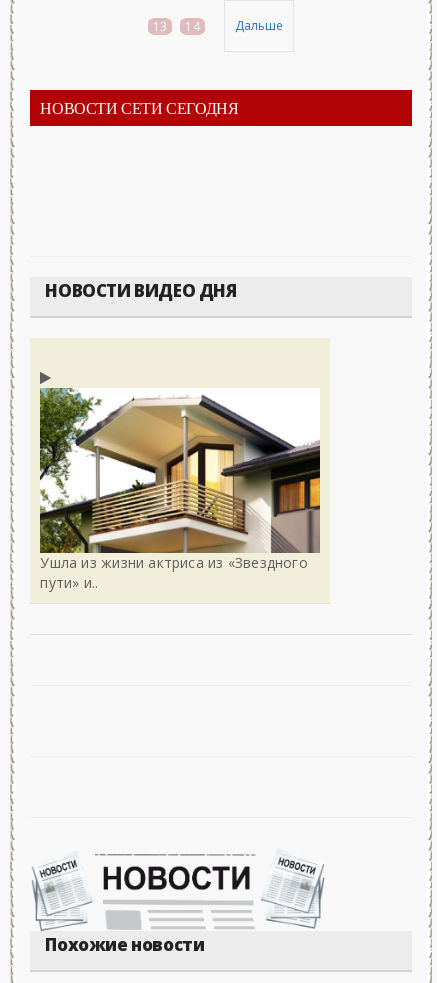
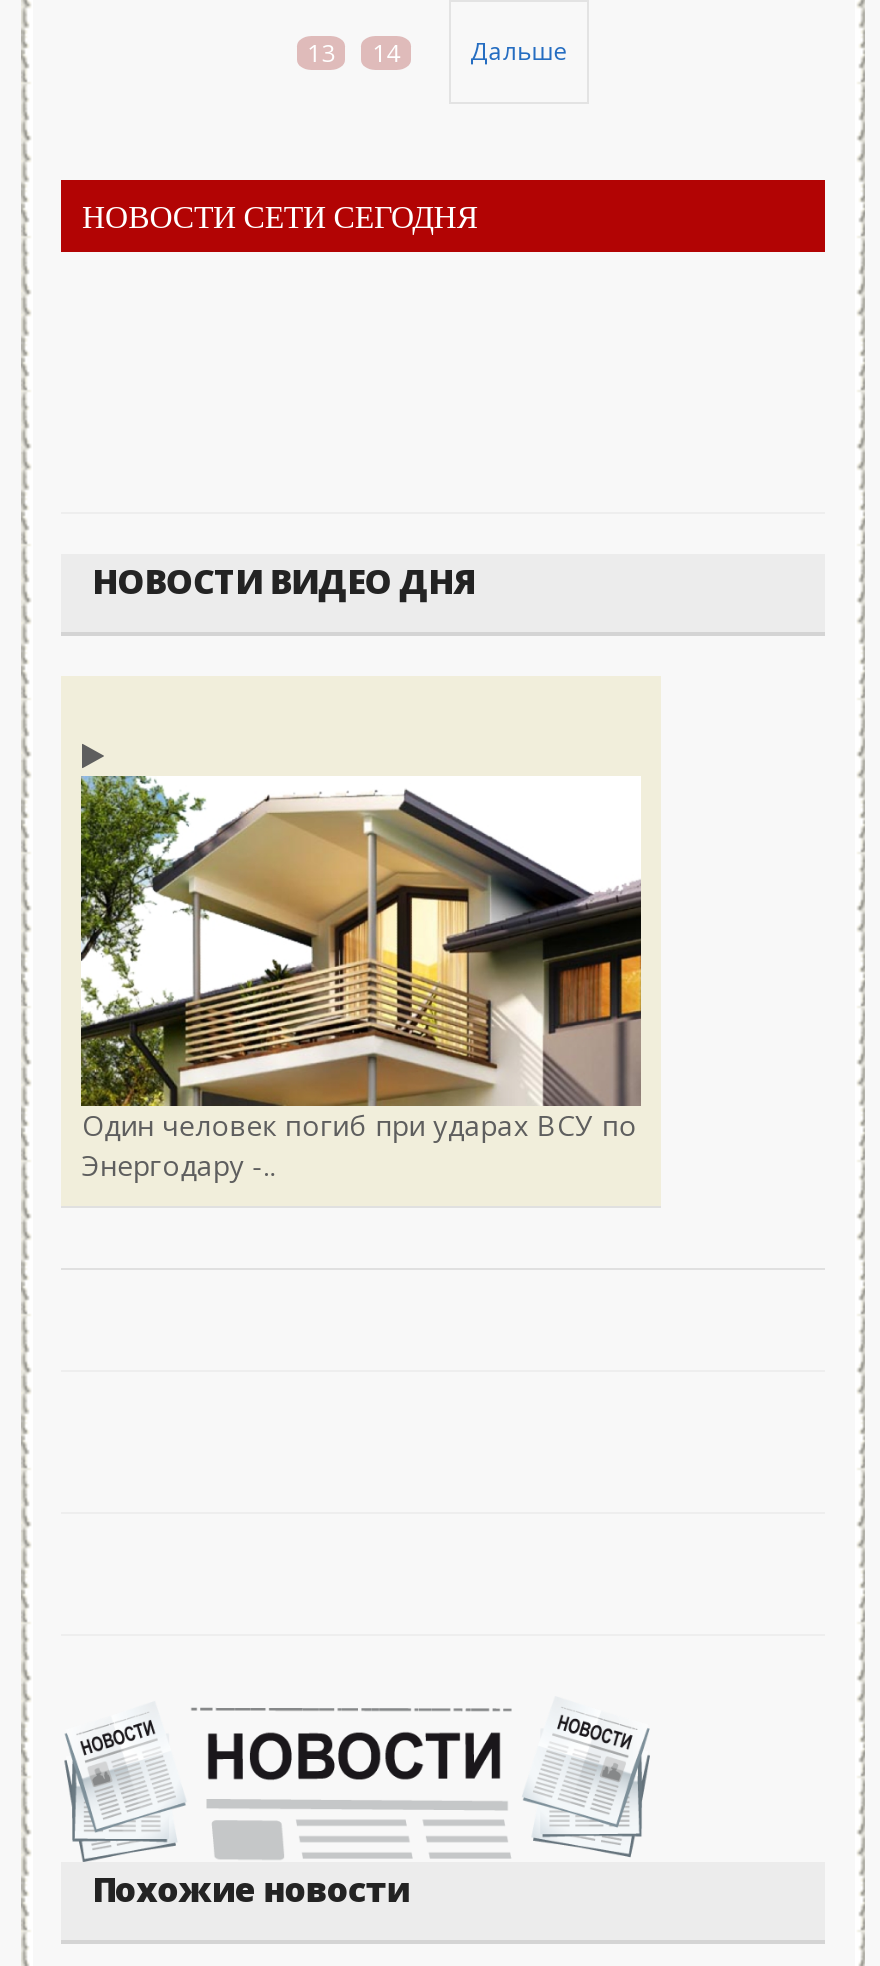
- Ушла из жизни актриса из «Звездного
- пути» и..
+ Один человек погиб при ударах ВСУ по
+ Энергодару -..
